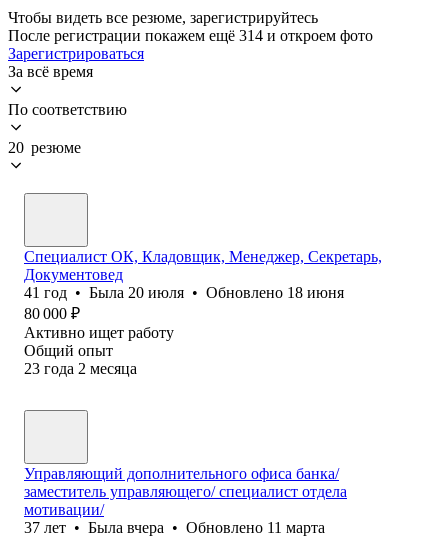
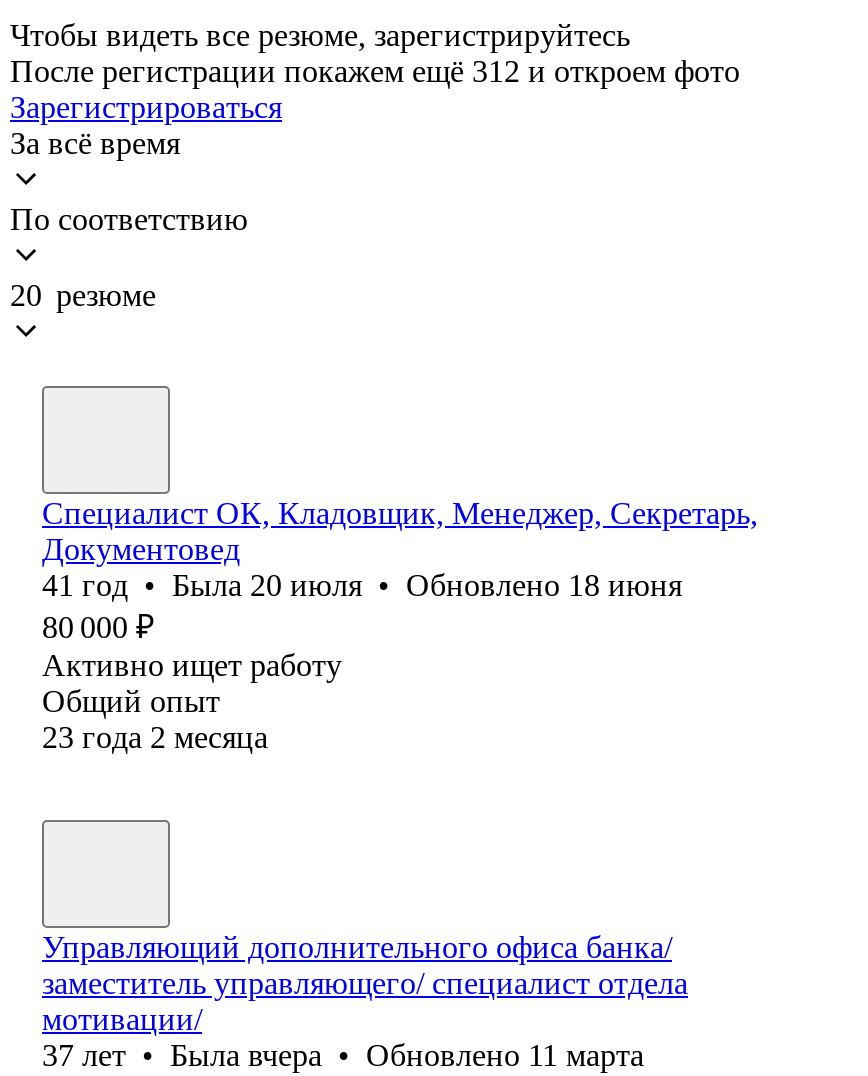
- После регистрации покажем ещё 314 и откроем фото
+ После регистрации покажем ещё 312 и откроем фото
